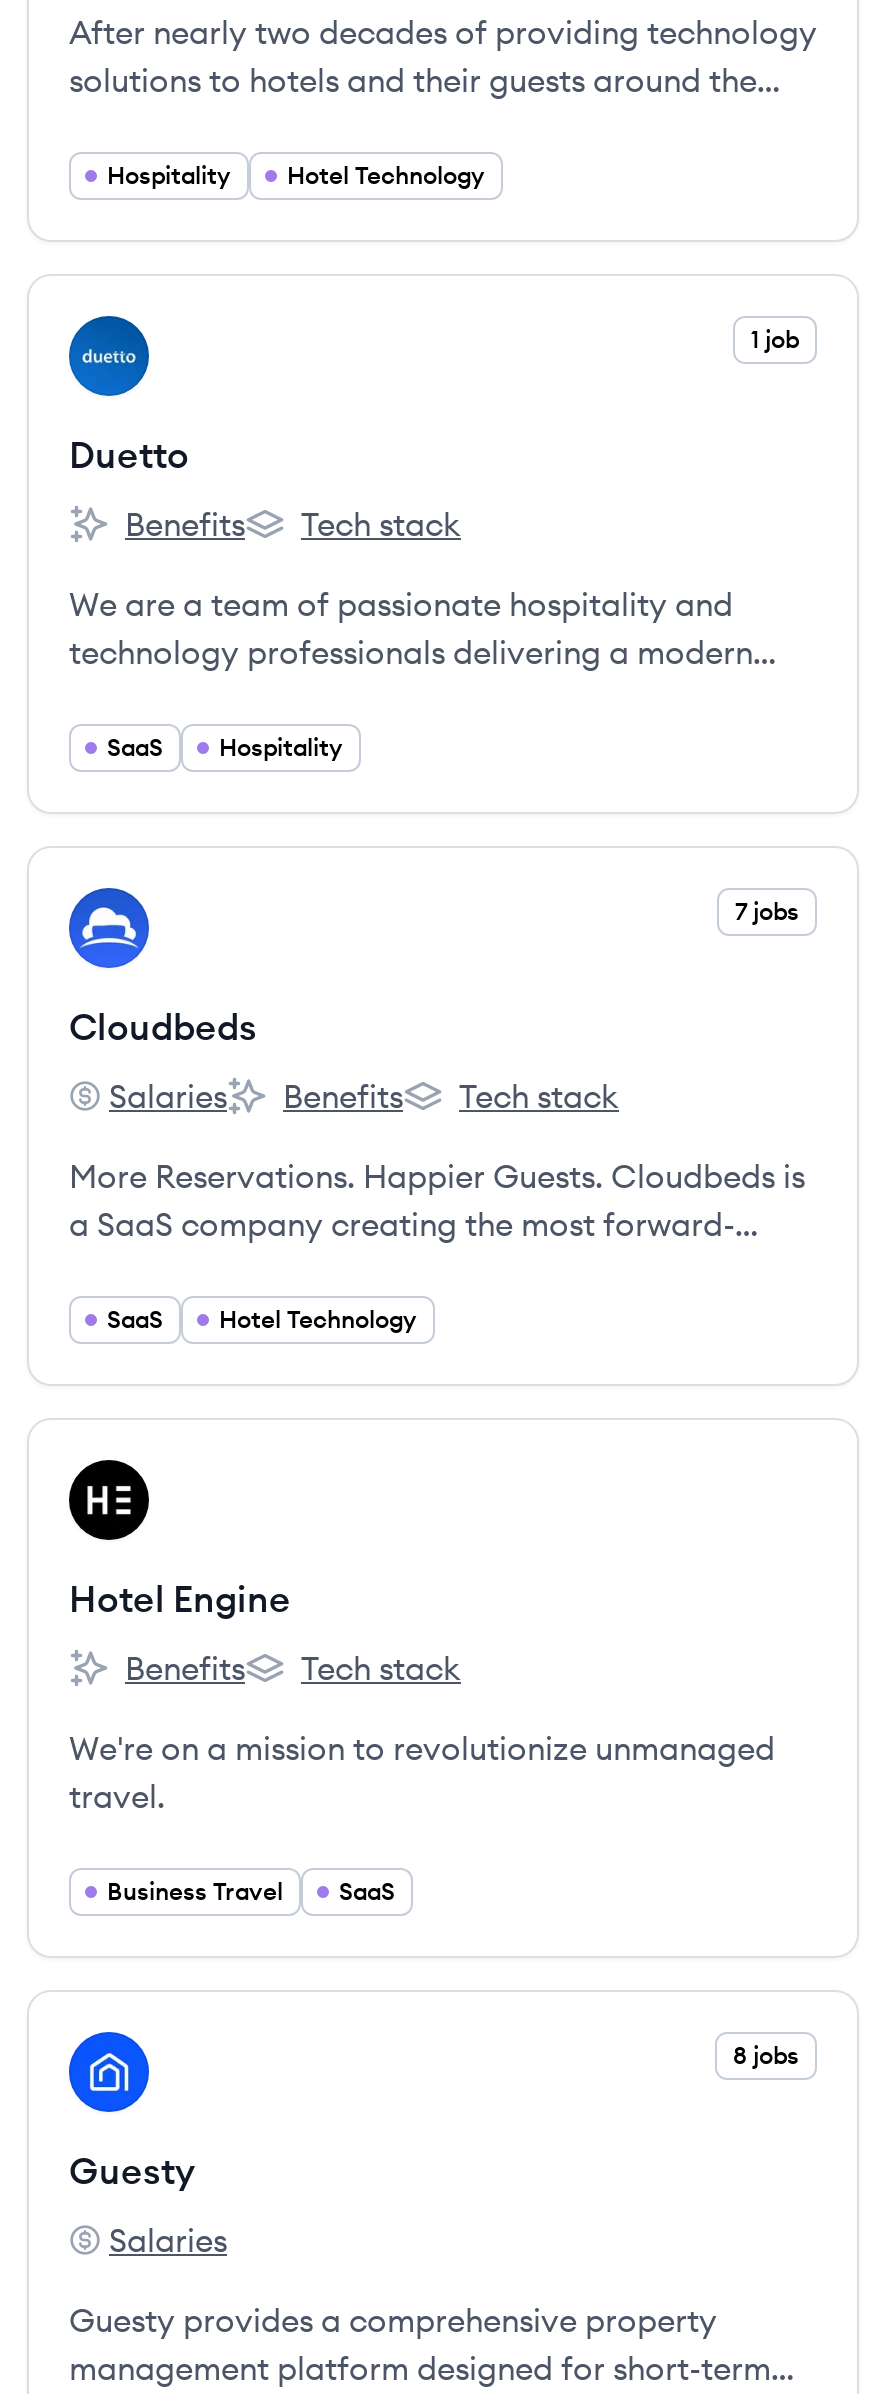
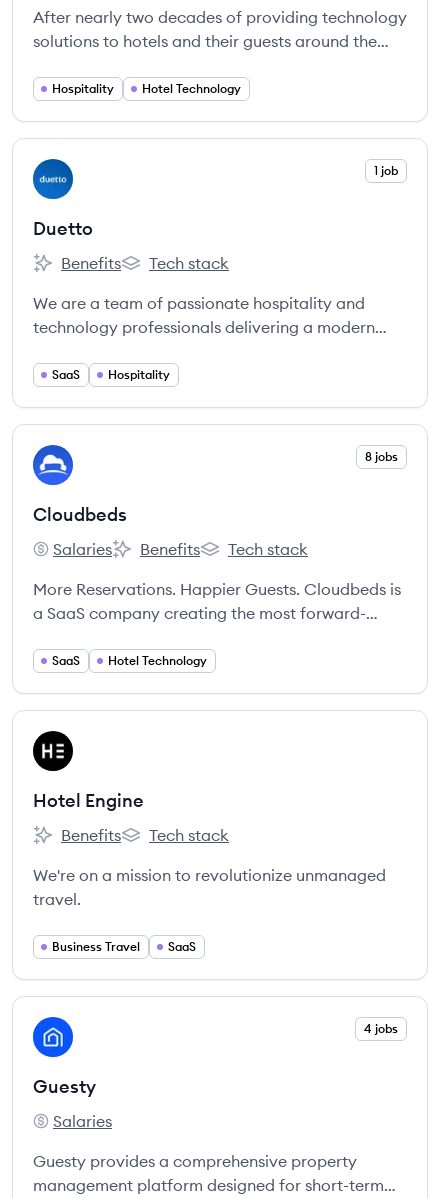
- 7 jobs
+ 8 jobs

- 8 jobs
+ 4 jobs
